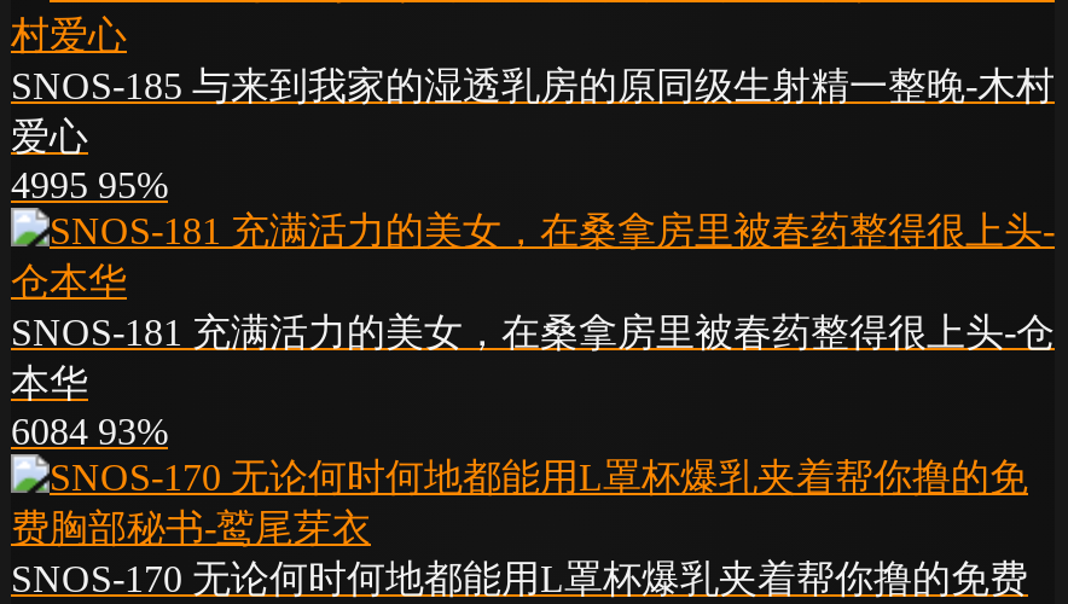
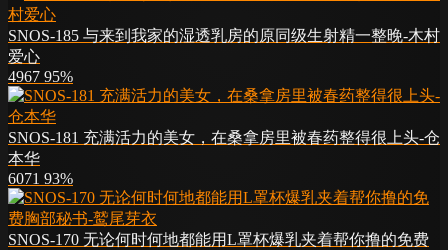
- 4995 95%
+ 4967 95%

- 6084 93%
+ 6071 93%
